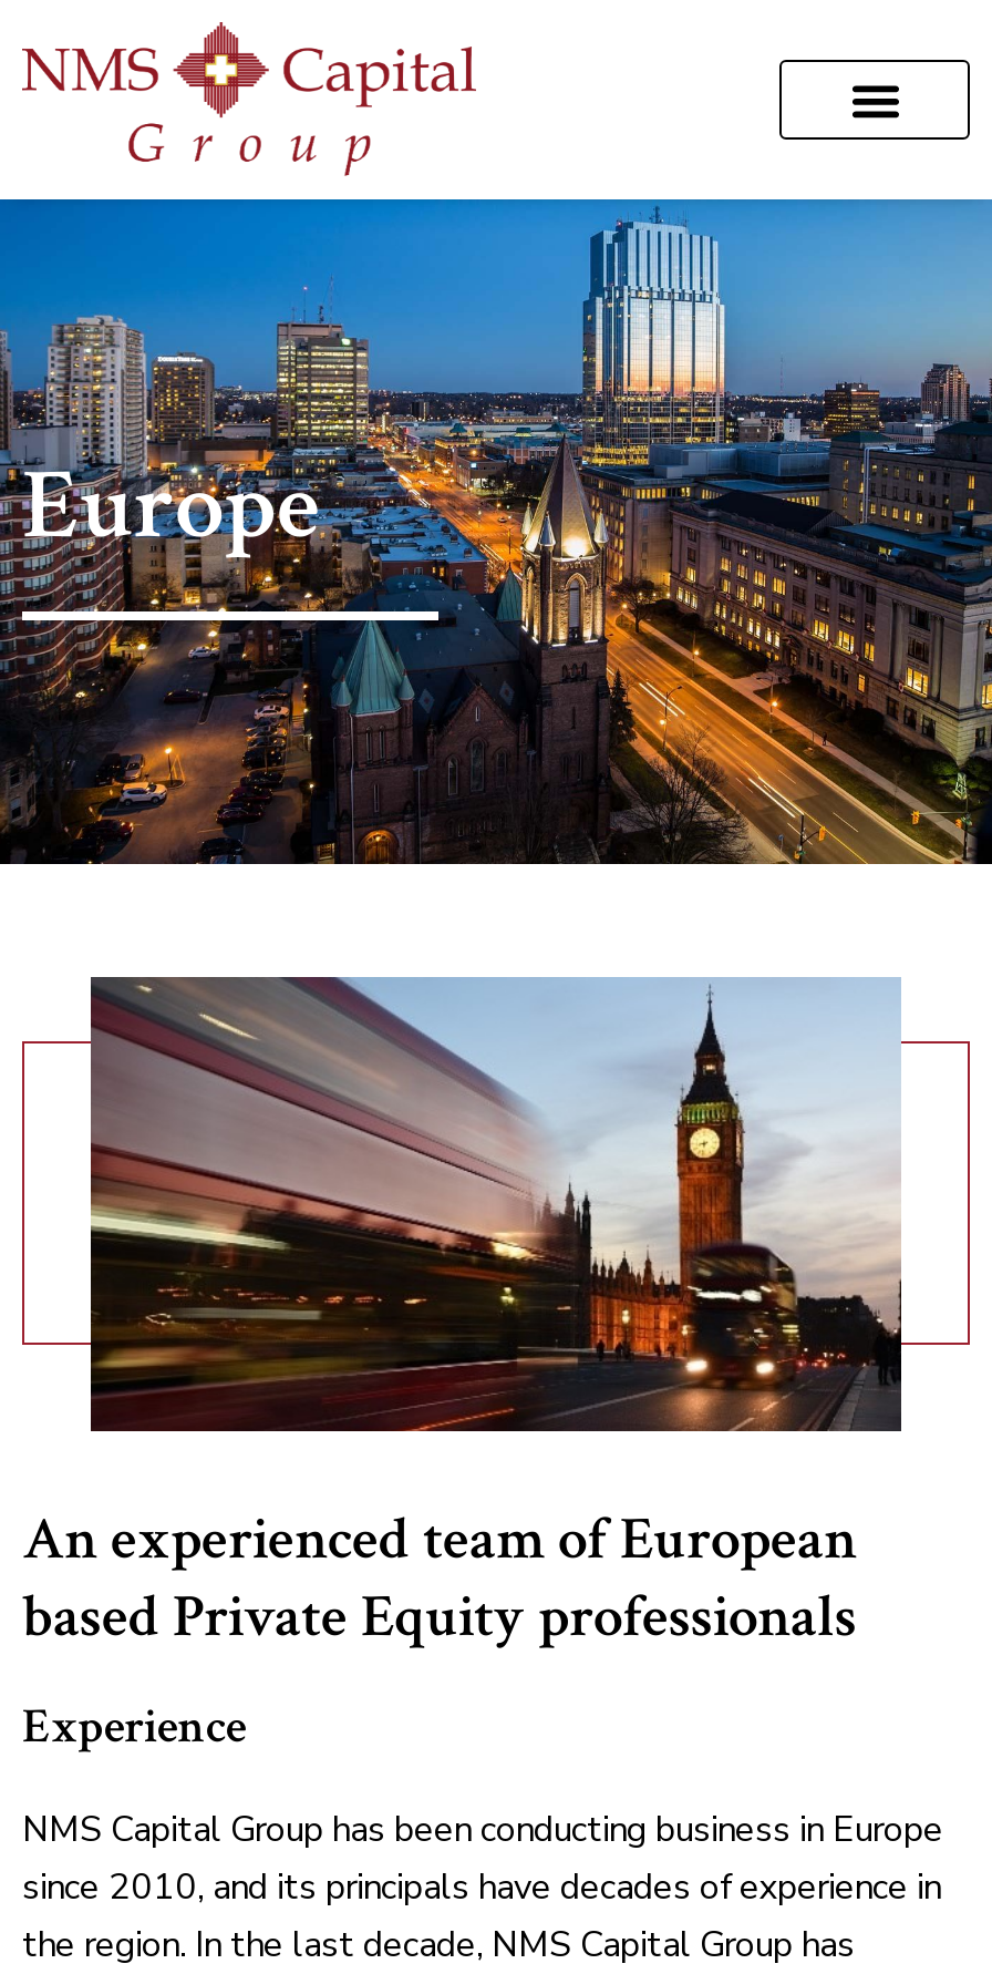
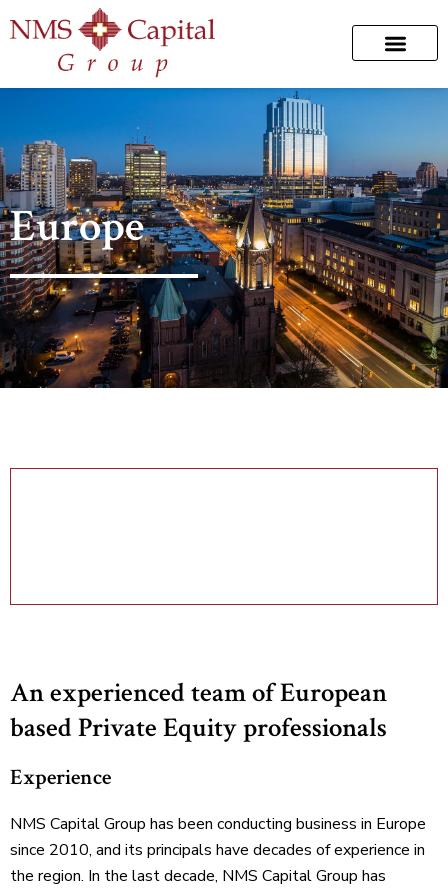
- [image]
